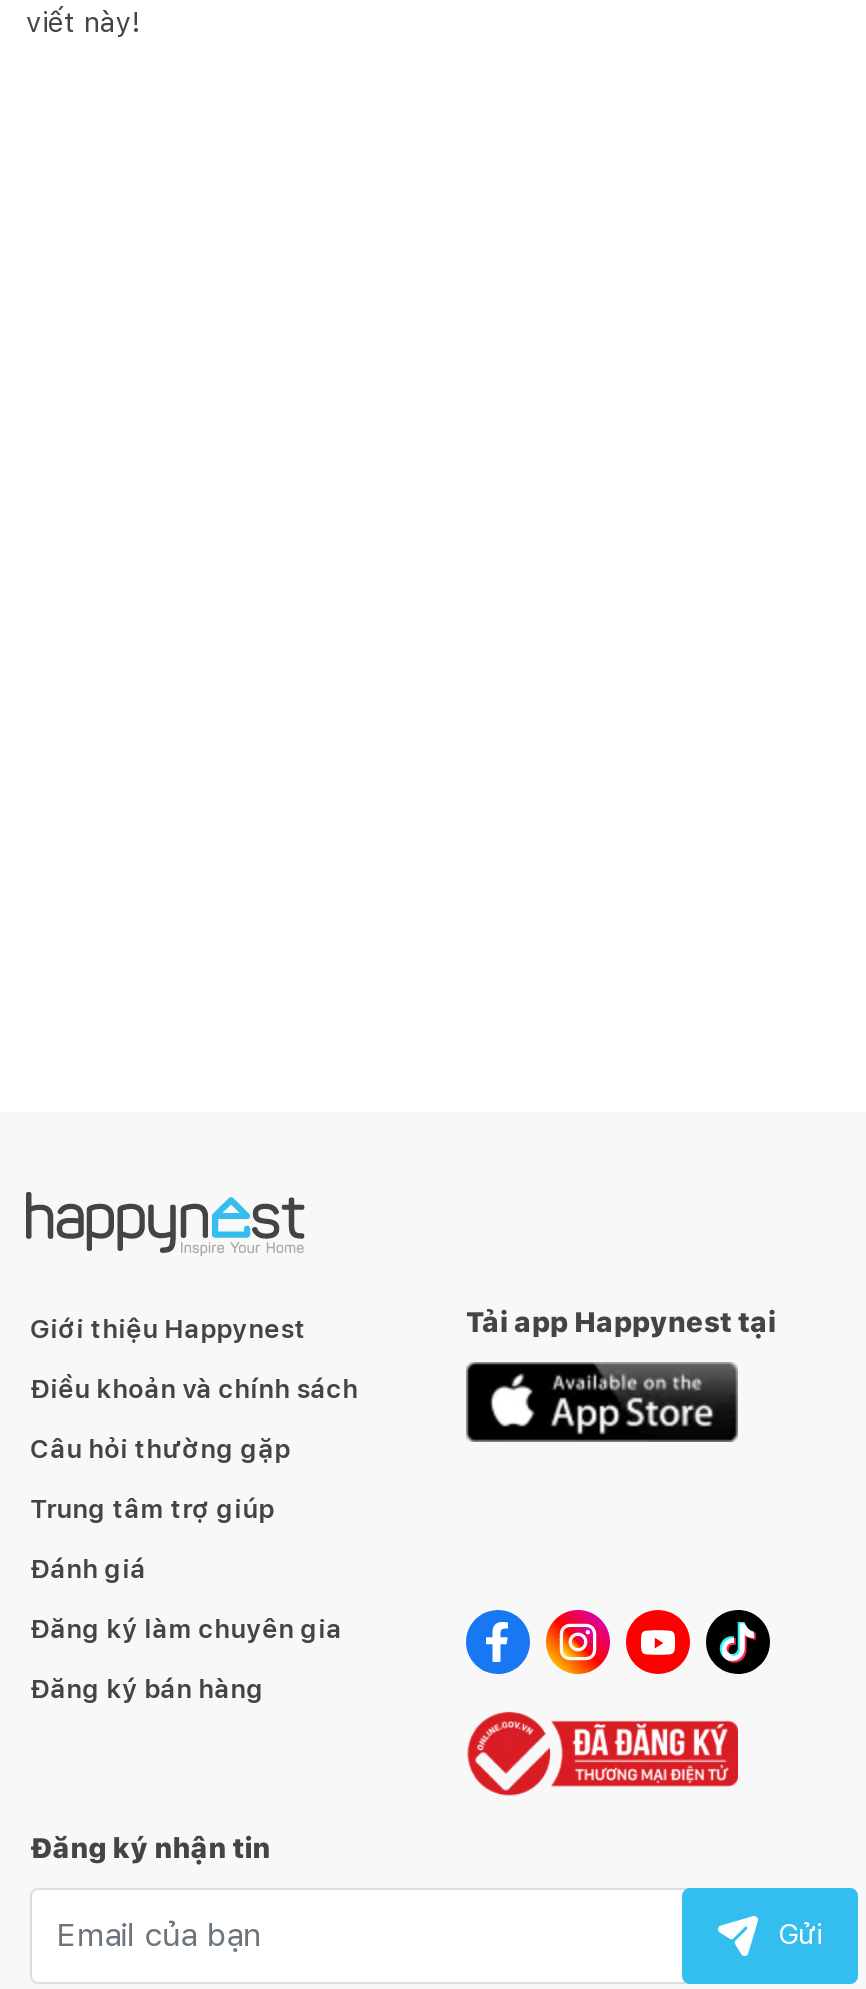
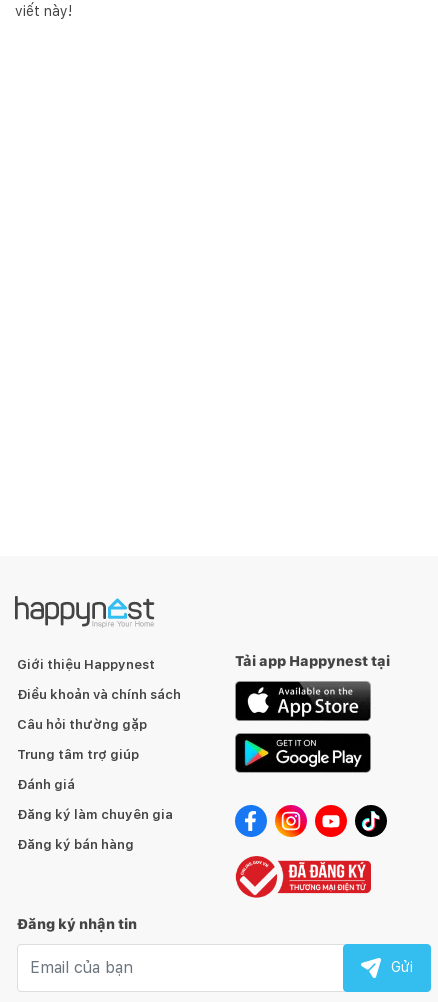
+ [image]
